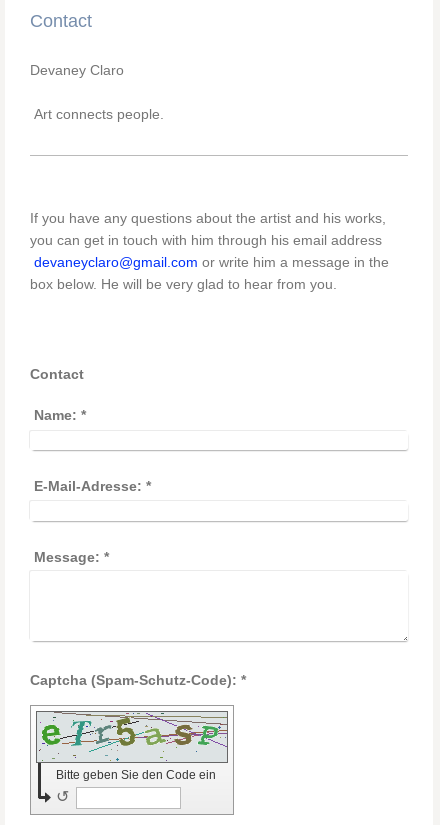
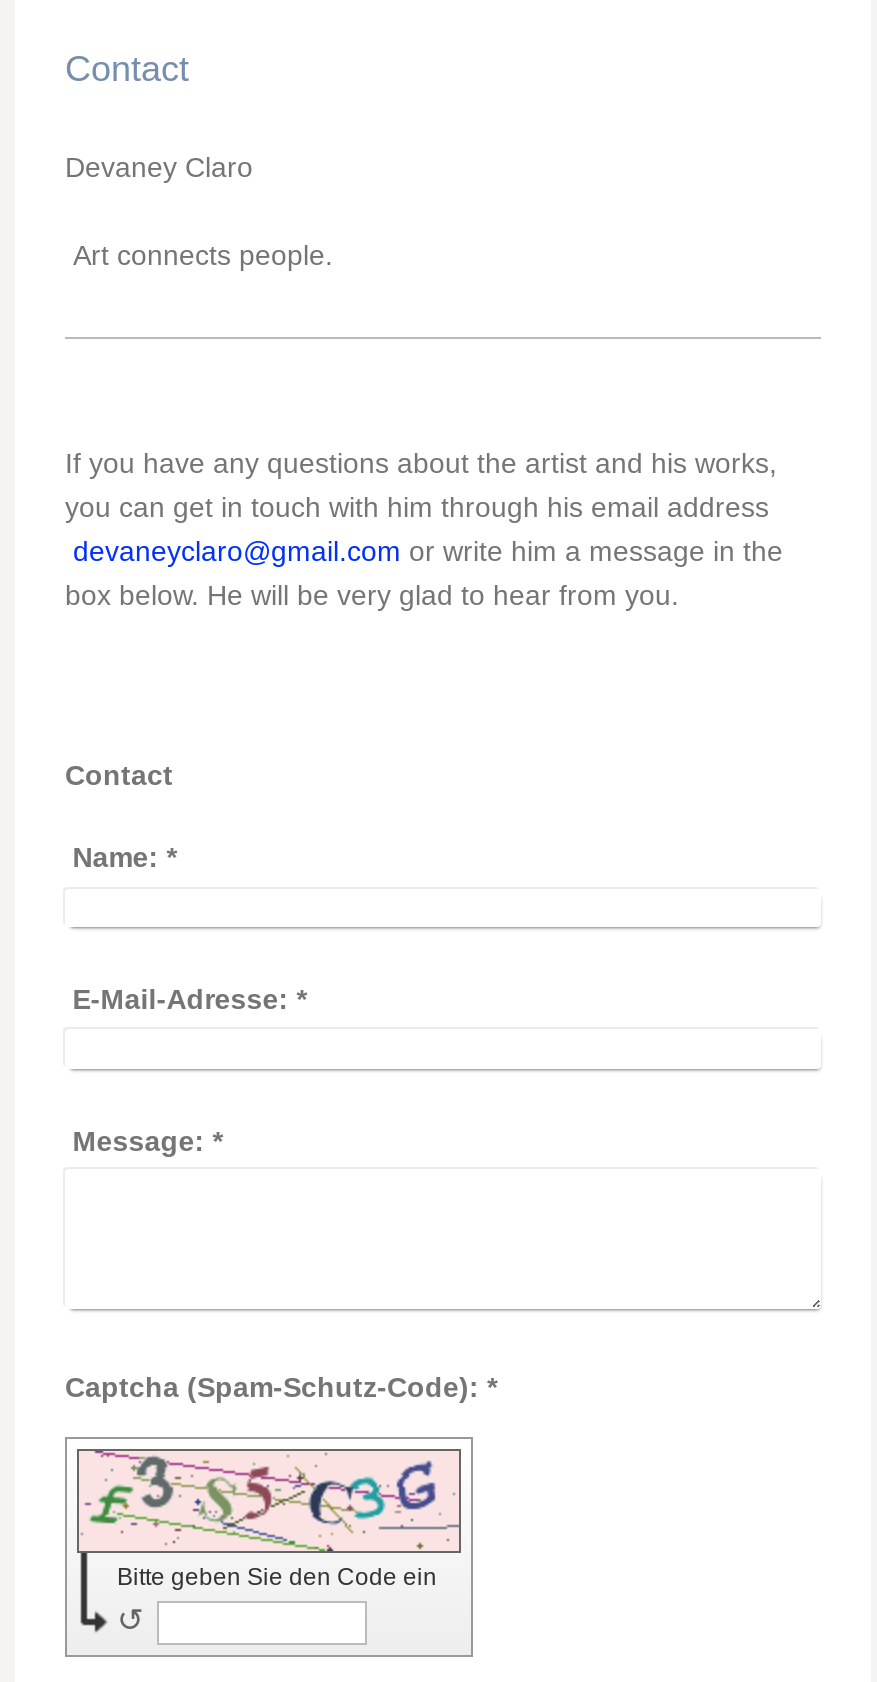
- [image]
+ [image]
